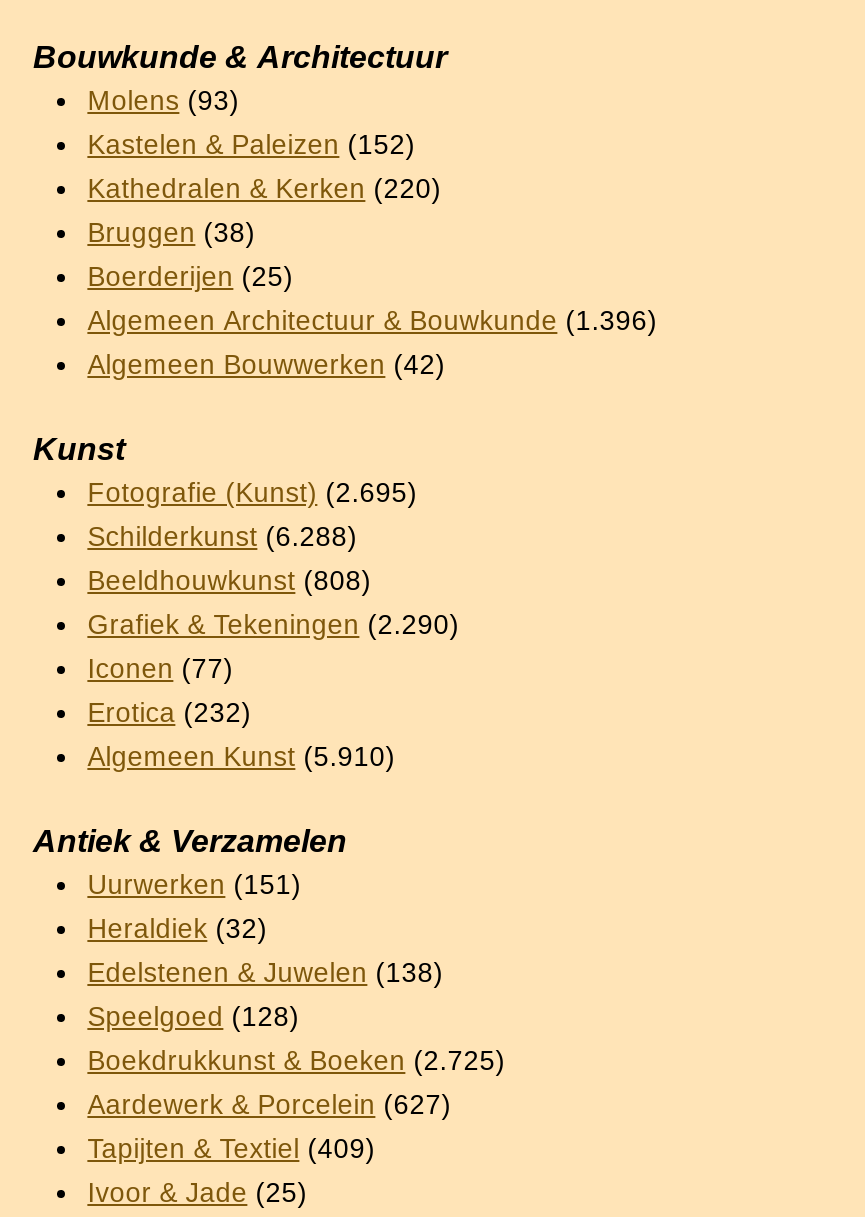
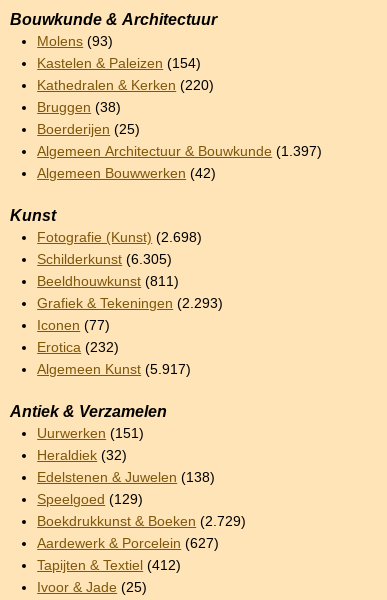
- Kastelen & Paleizen (152)
+ Kastelen & Paleizen (154)

- Algemeen Architectuur & Bouwkunde (1.396)
+ Algemeen Architectuur & Bouwkunde (1.397)

- Fotografie (Kunst) (2.695)
+ Fotografie (Kunst) (2.698)

- Schilderkunst (6.288)
+ Schilderkunst (6.305)

- Beeldhouwkunst (808)
+ Beeldhouwkunst (811)

- Grafiek & Tekeningen (2.290)
+ Grafiek & Tekeningen (2.293)

- Algemeen Kunst (5.910)
+ Algemeen Kunst (5.917)

- Speelgoed (128)
+ Speelgoed (129)

- Boekdrukkunst & Boeken (2.725)
+ Boekdrukkunst & Boeken (2.729)

- Tapijten & Textiel (409)
+ Tapijten & Textiel (412)
